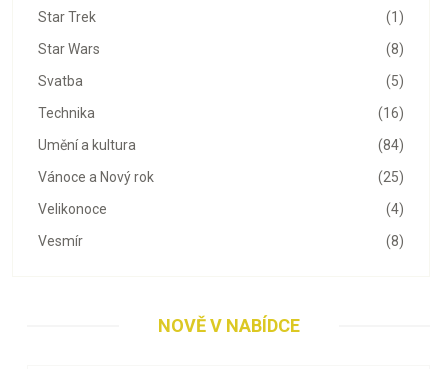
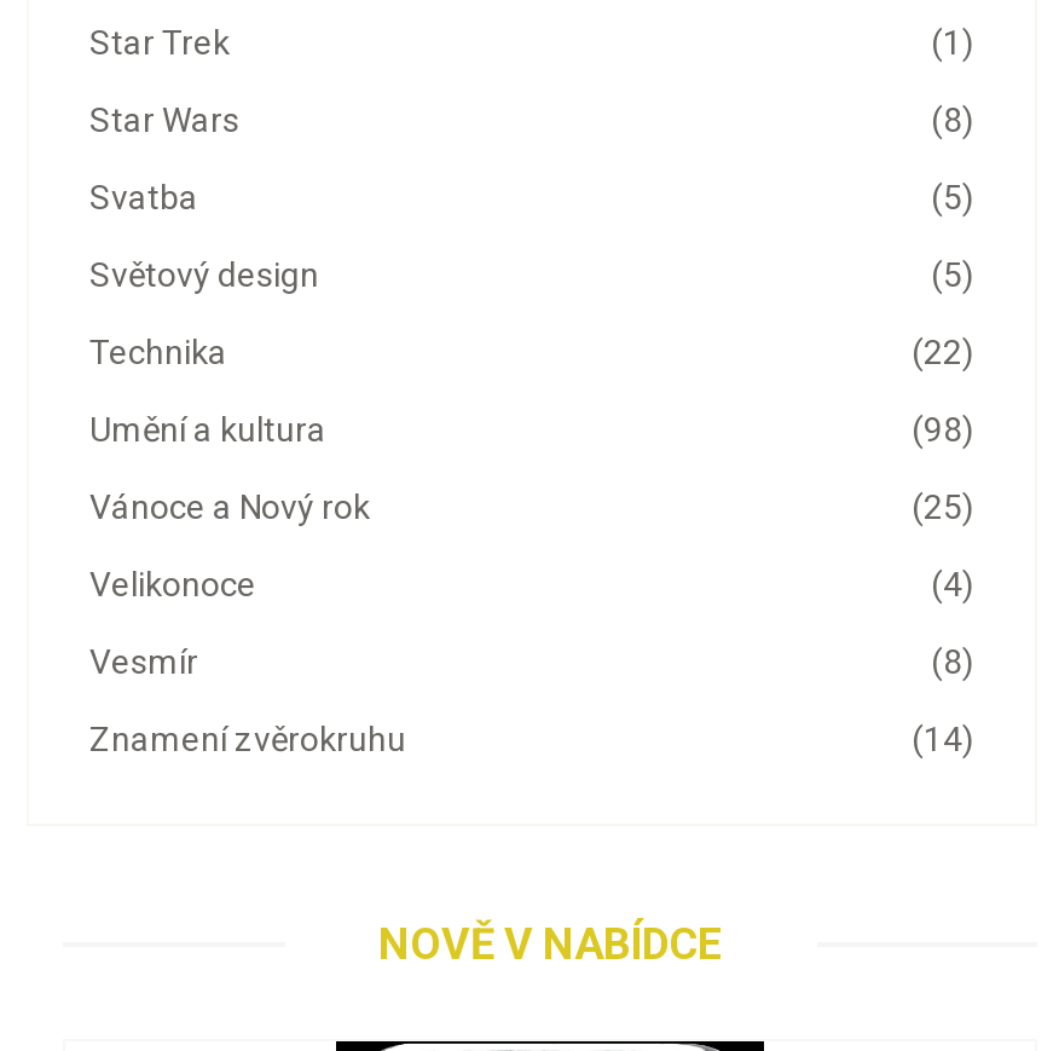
- (16)
+ (5)
+ Světový design
+ (22)

- (84)
+ (98)

+ (14)
+ Znamení zvěrokruhu
